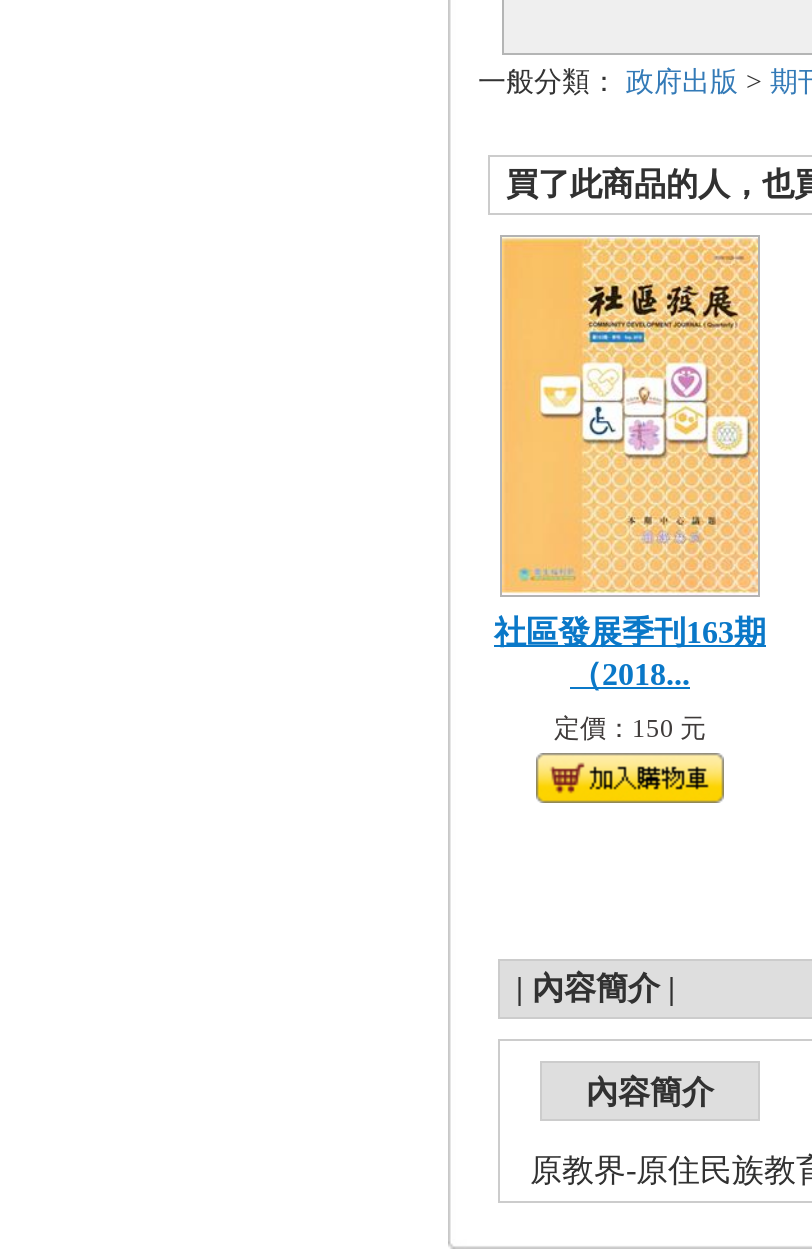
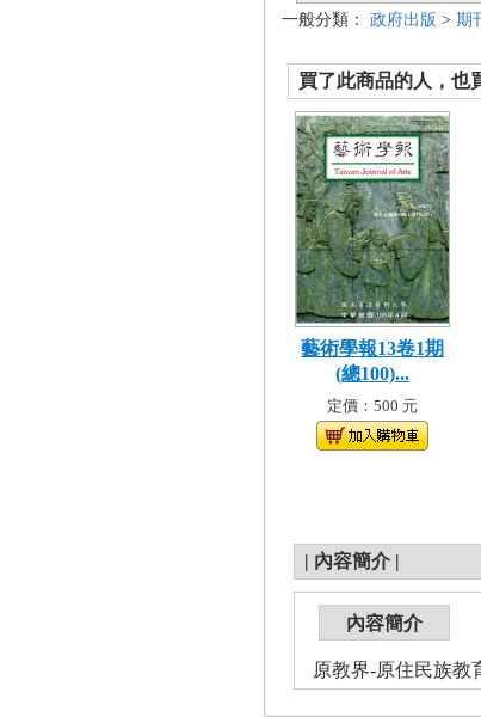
- [image]
- 社區發展季刊163期
- （2018...
+ [image]
+ 藝術學報13卷1期
+ (總100)...

- 定價：150 元
+ 定價：500 元
